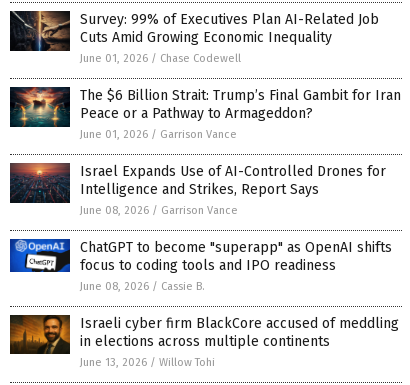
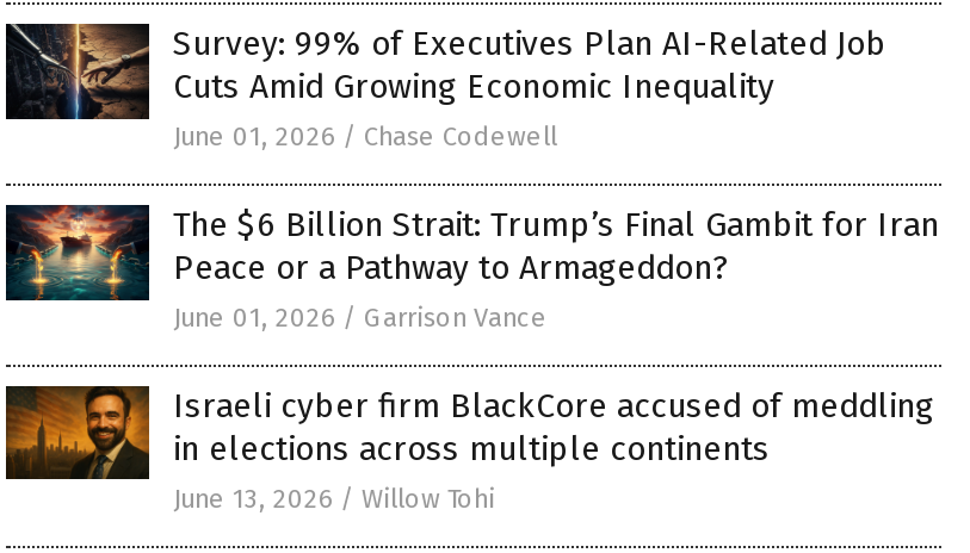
- [image]
- Israel Expands Use of AI-Controlled Drones for
- Intelligence and Strikes, Report Says
- June 08, 2026 / Garrison Vance
- ChatGPT to become "superapp" as OpenAI shifts
- focus to coding tools and IPO readiness
- June 08, 2026 / Cassie B.

- [image]
